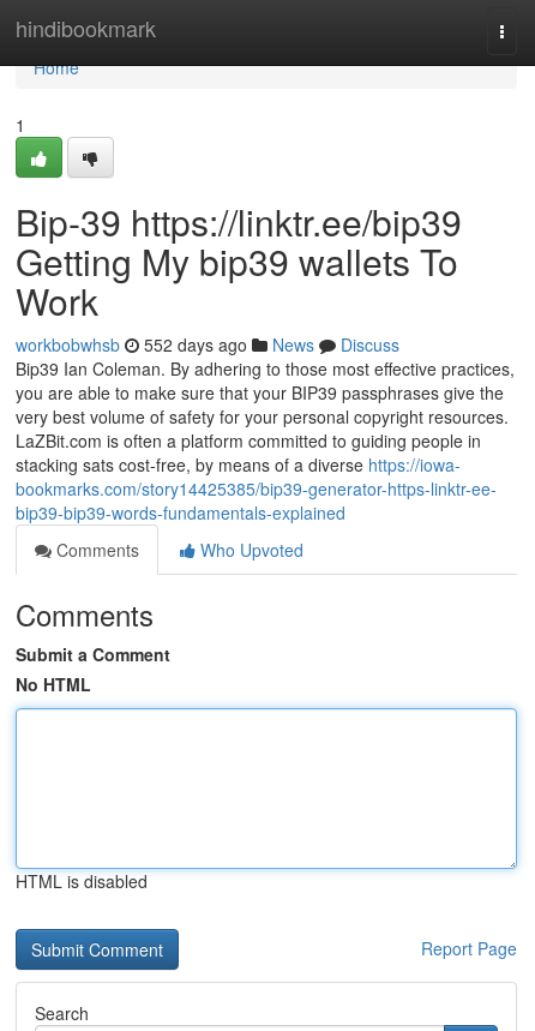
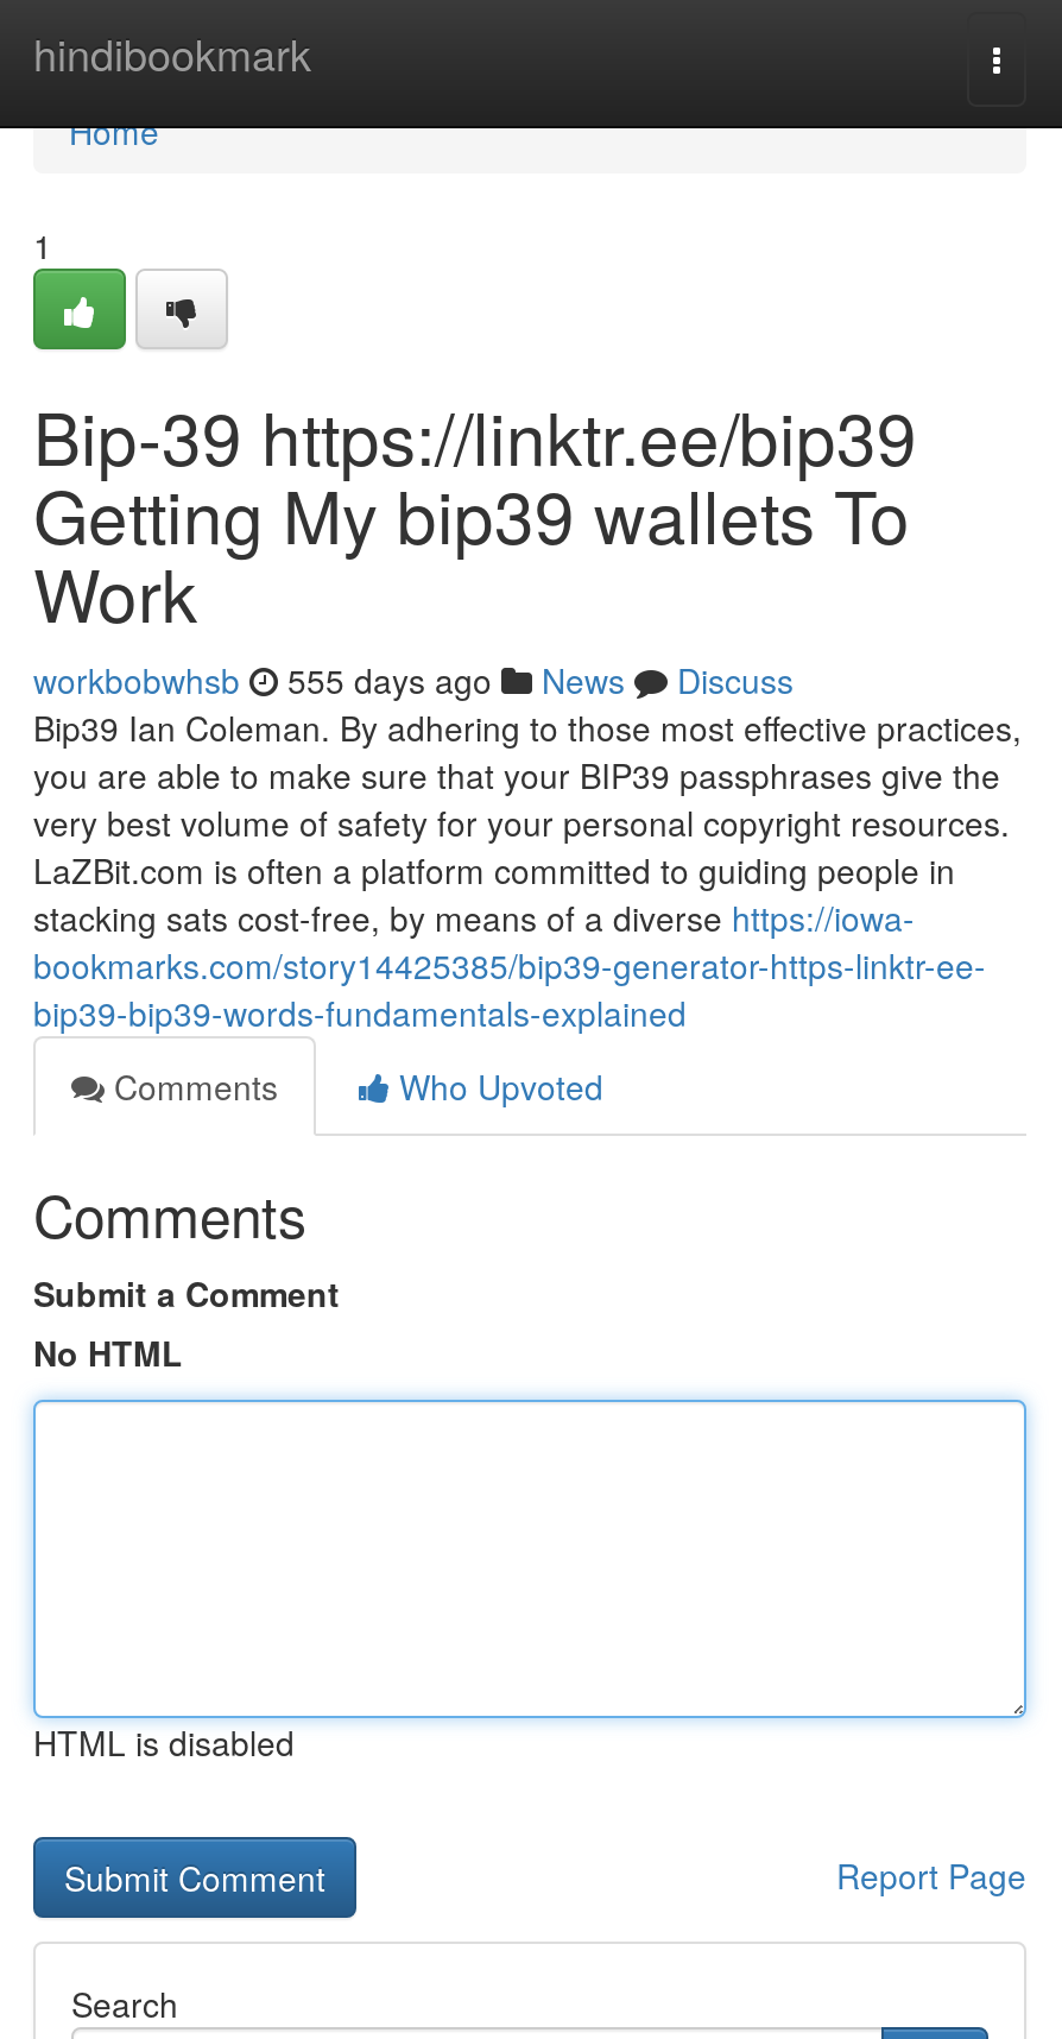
- workbobwhsb 552 days ago News Discuss
+ workbobwhsb 555 days ago News Discuss
